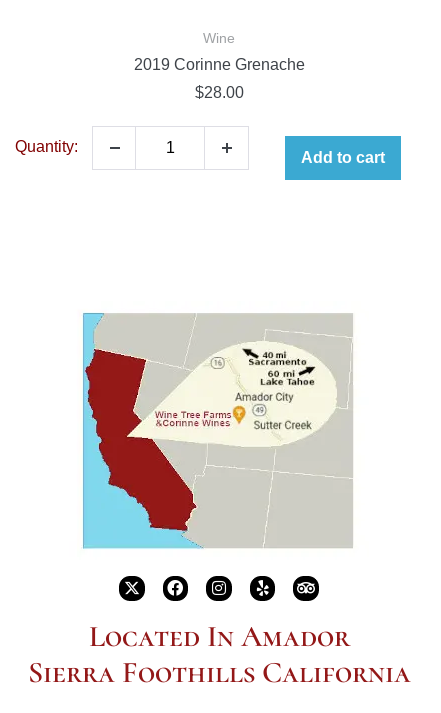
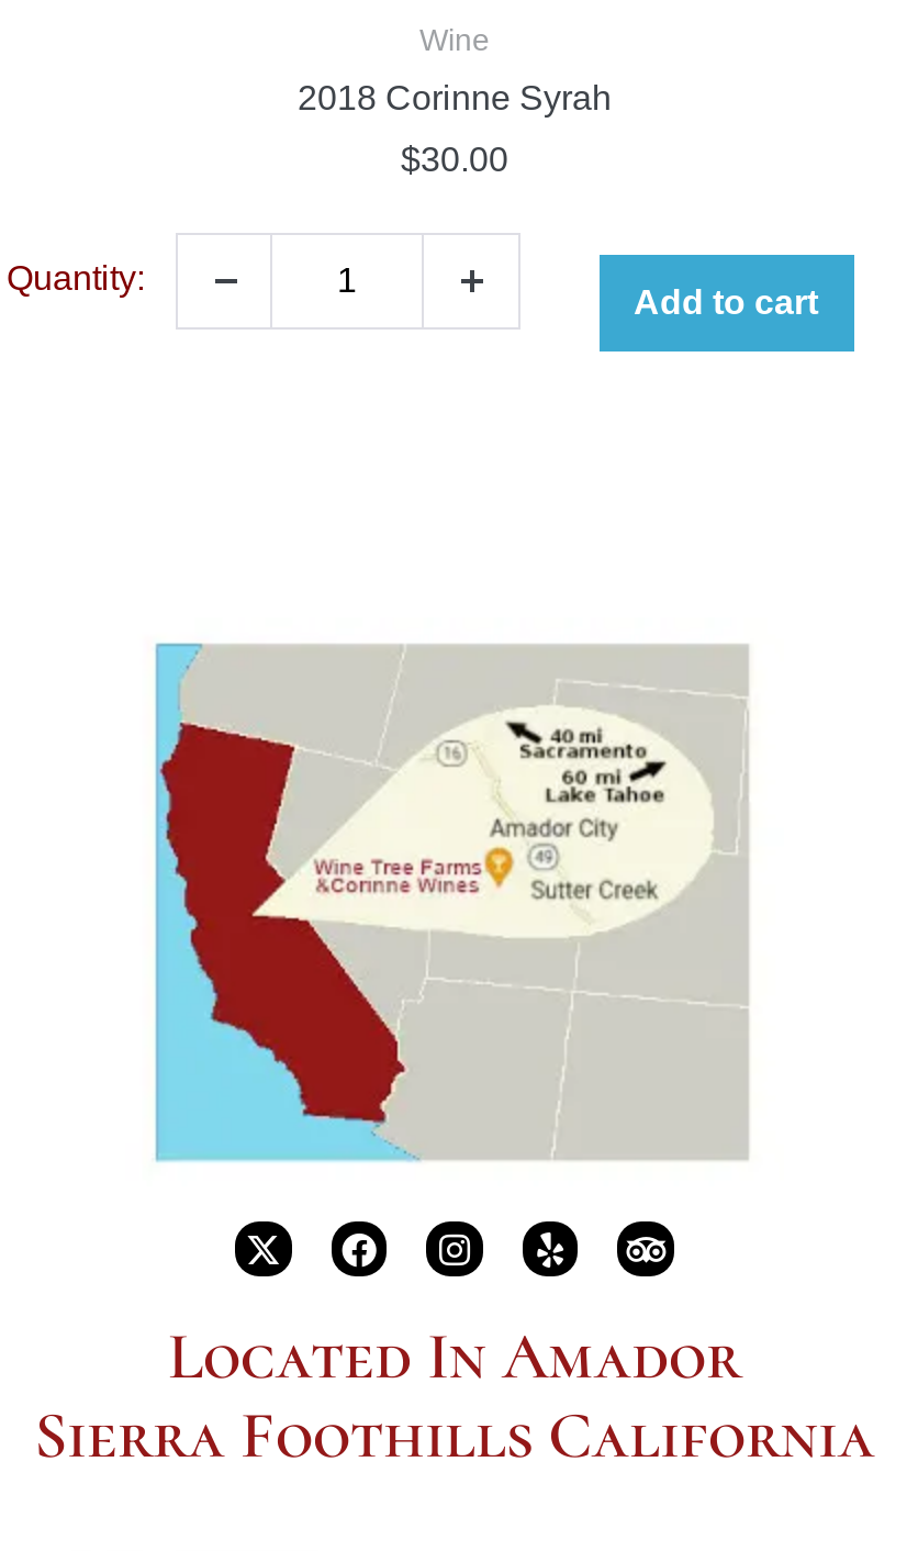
- 2019 Corinne Grenache
+ 2018 Corinne Syrah

- $28.00
+ $30.00
